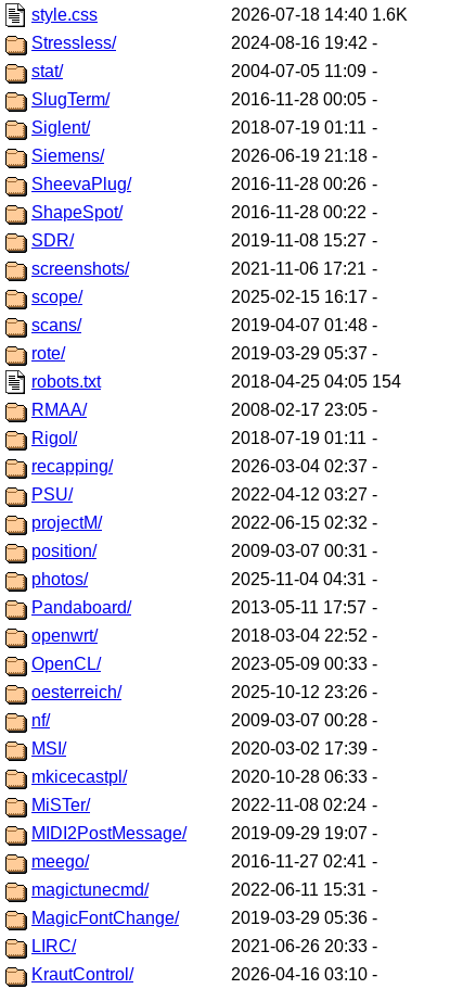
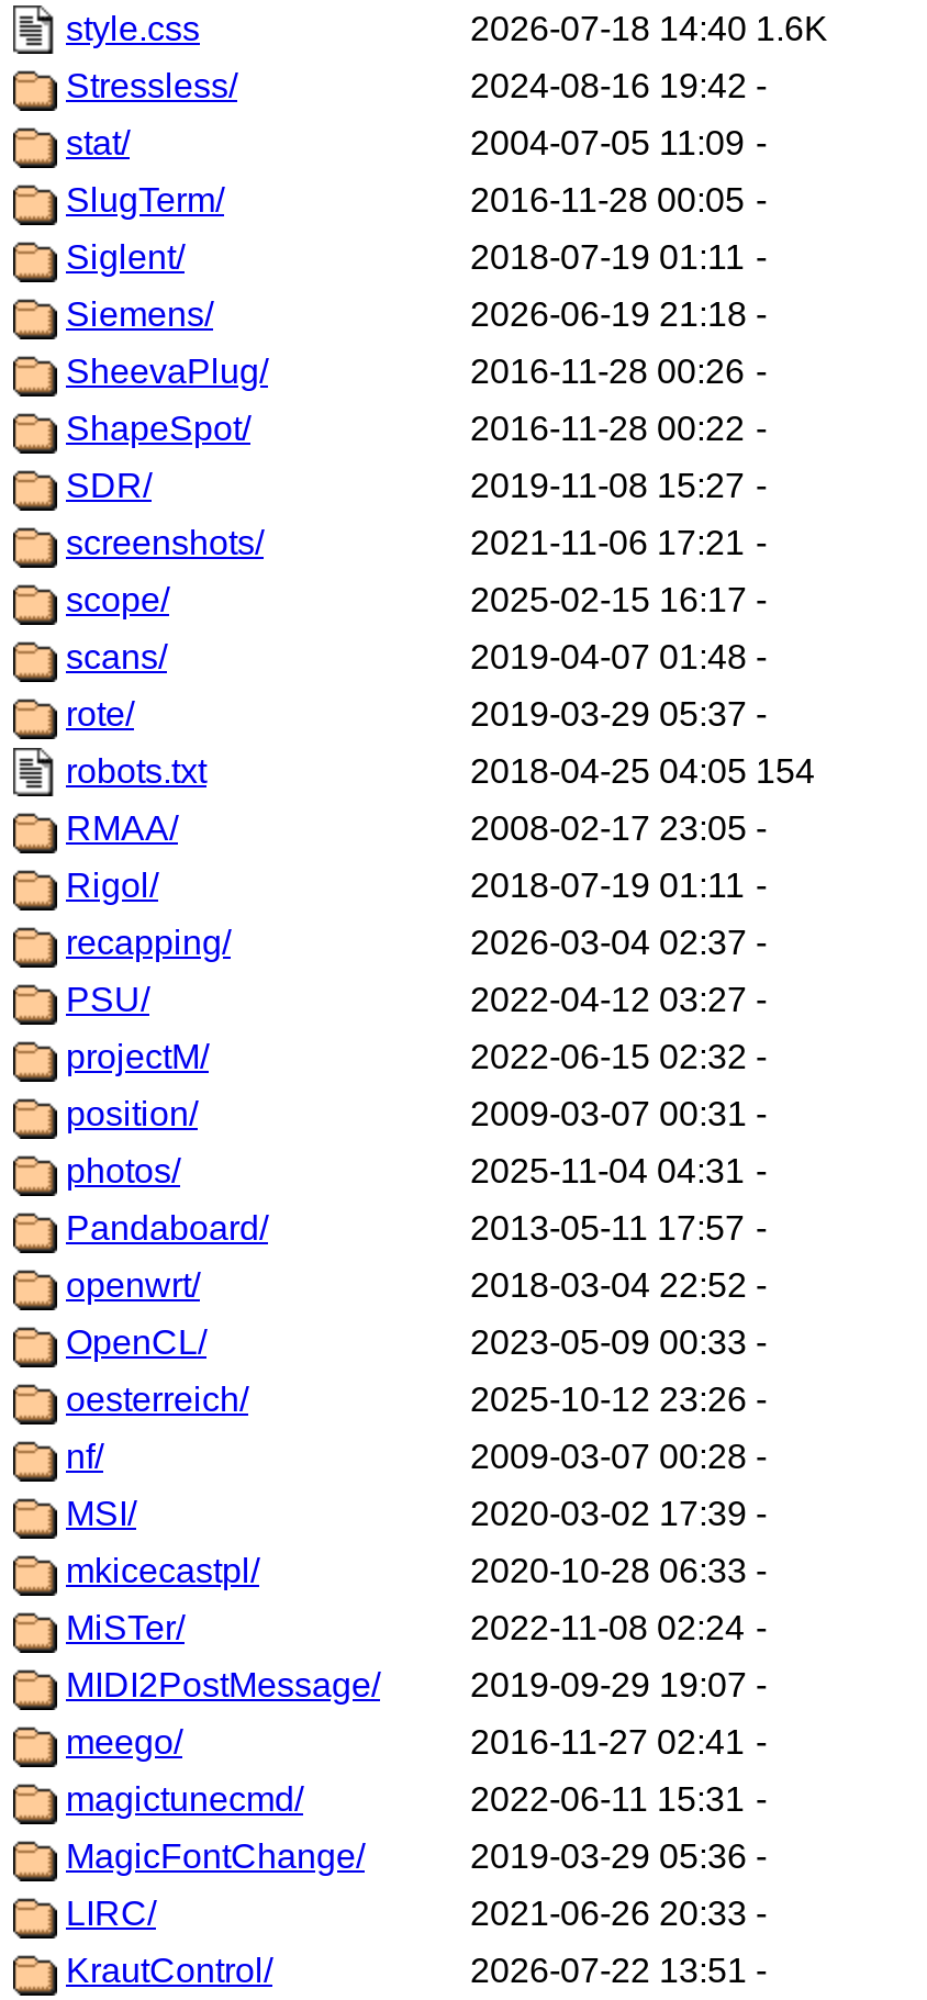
- 2026-04-16 03:10 -
+ 2026-07-22 13:51 -
